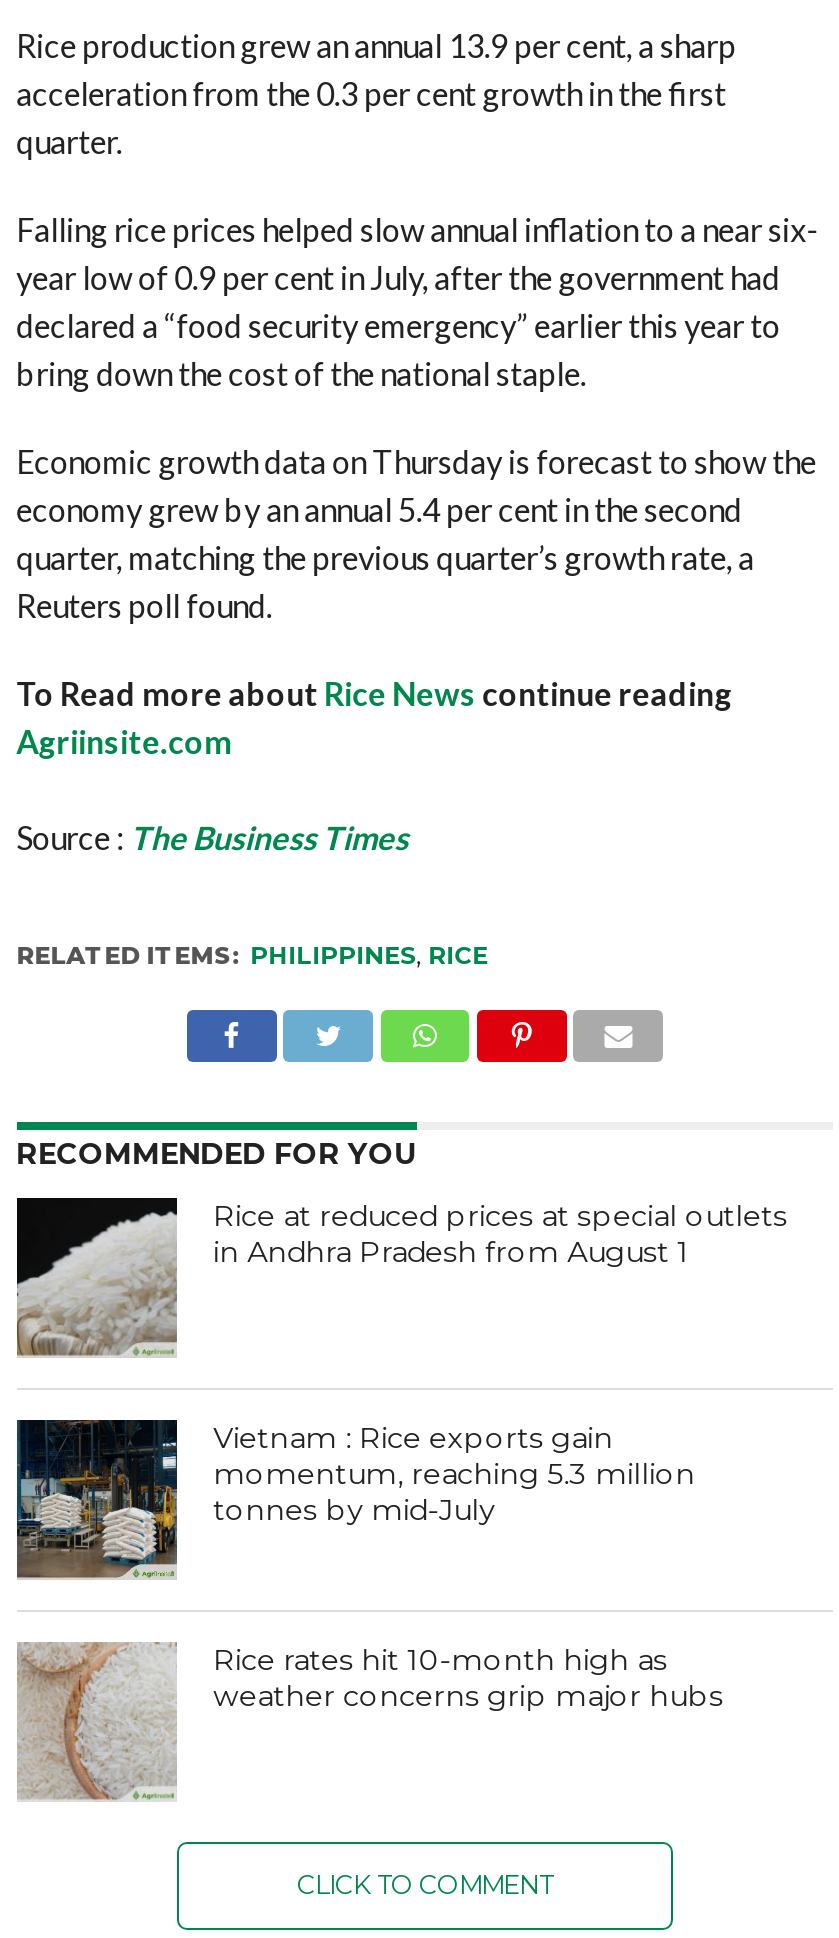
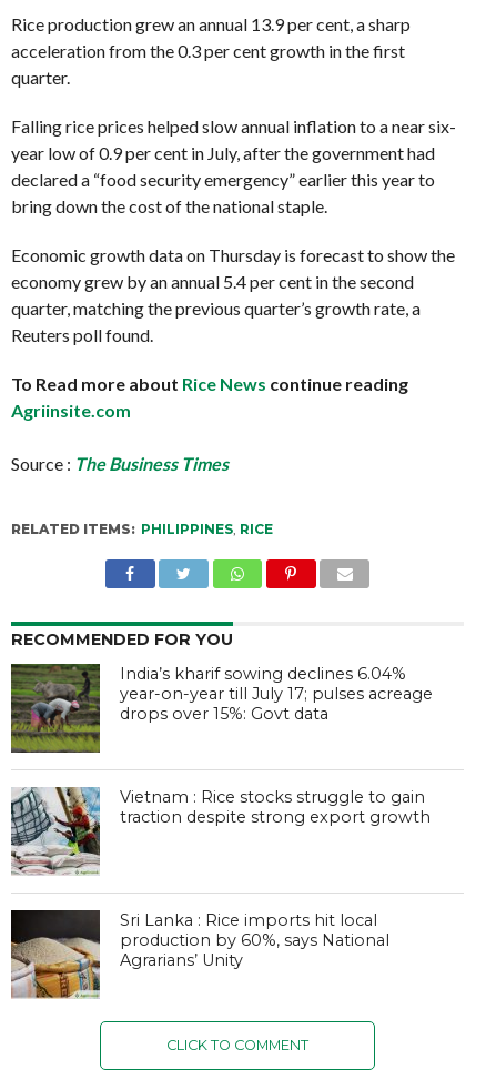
- [image]
- Rice at reduced prices at special outlets
- in Andhra Pradesh from August 1
+ [image]
+ India’s kharif sowing declines 6.04%
+ year-on-year till July 17; pulses acreage
+ drops over 15%: Govt data

- [image]
- Vietnam : Rice exports gain
- momentum, reaching 5.3 million
- tonnes by mid-July
+ [image]
+ Vietnam : Rice stocks struggle to gain
+ traction despite strong export growth

- [image]
- Rice rates hit 10-month high as
- weather concerns grip major hubs
+ [image]
+ Sri Lanka : Rice imports hit local
+ production by 60%, says National
+ Agrarians’ Unity
